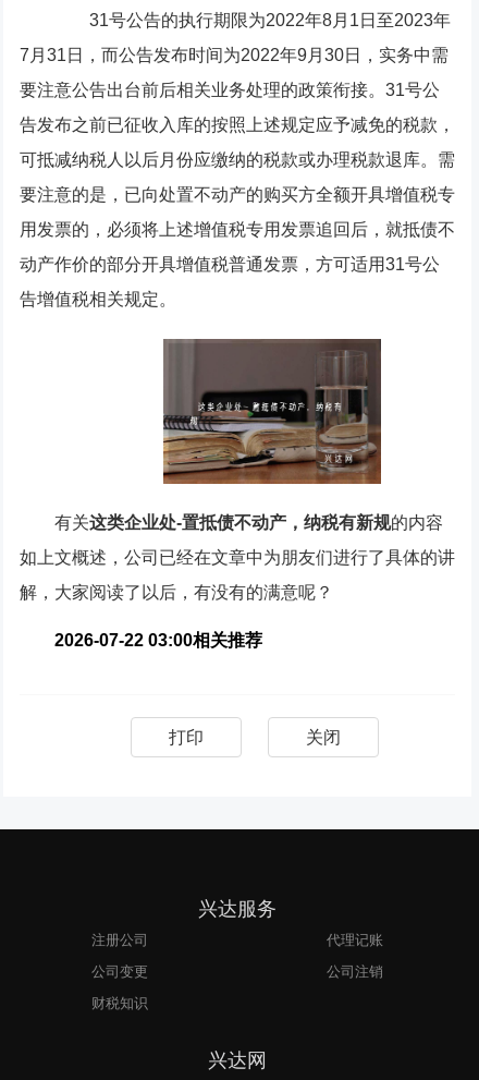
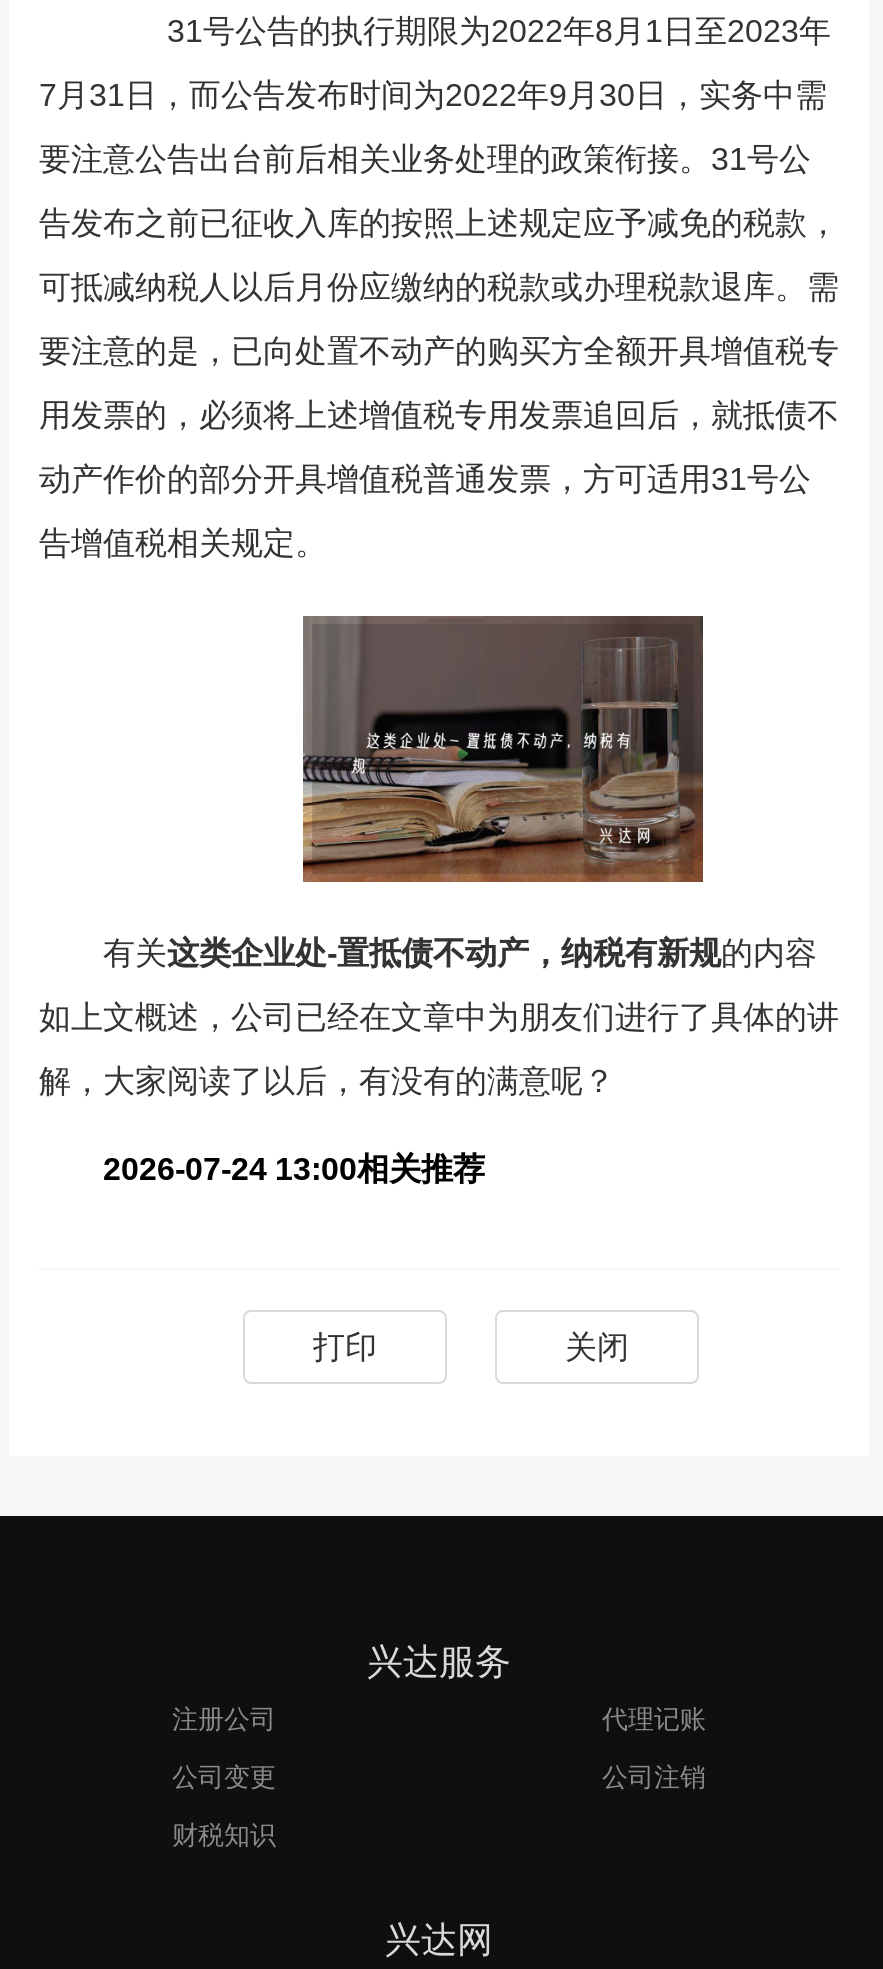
- 2026-07-22 03:00相关推荐
+ 2026-07-24 13:00相关推荐
